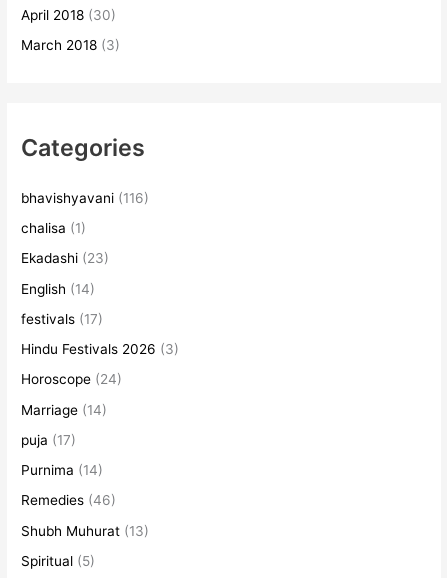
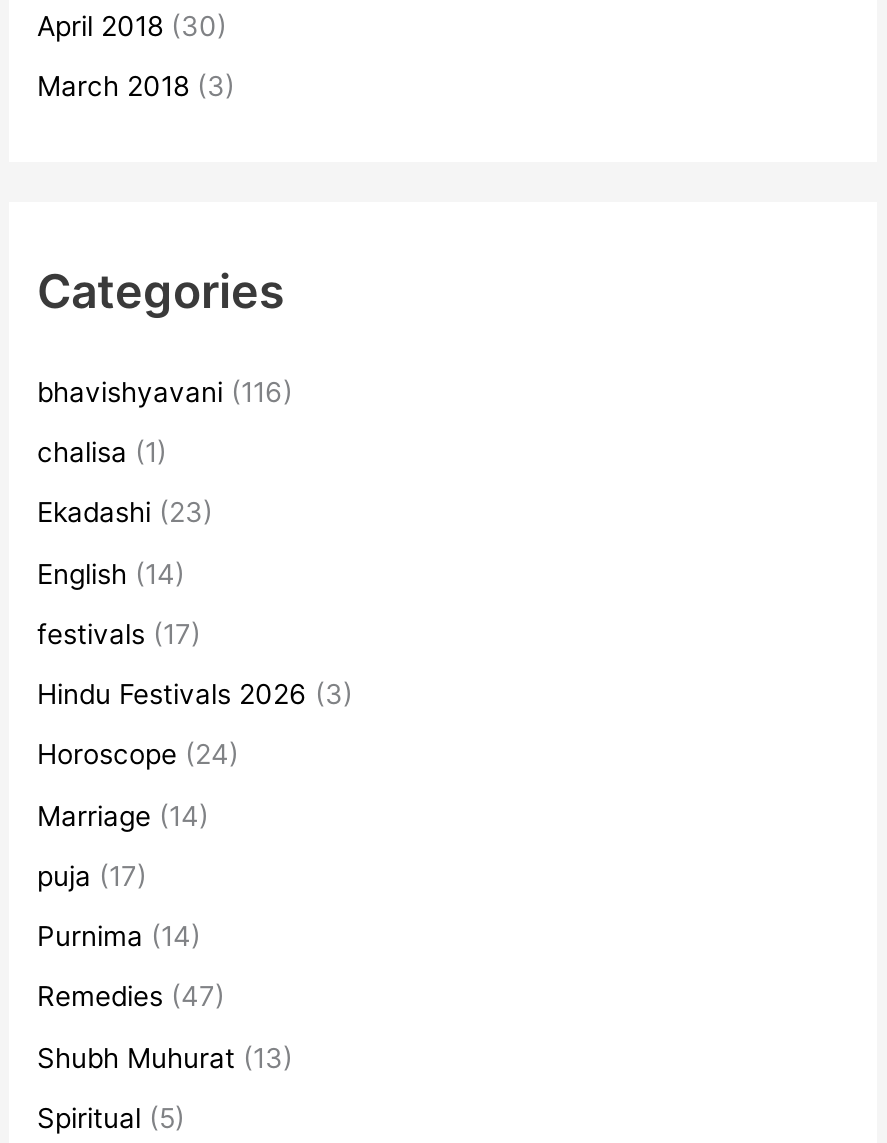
- Remedies (46)
+ Remedies (47)
